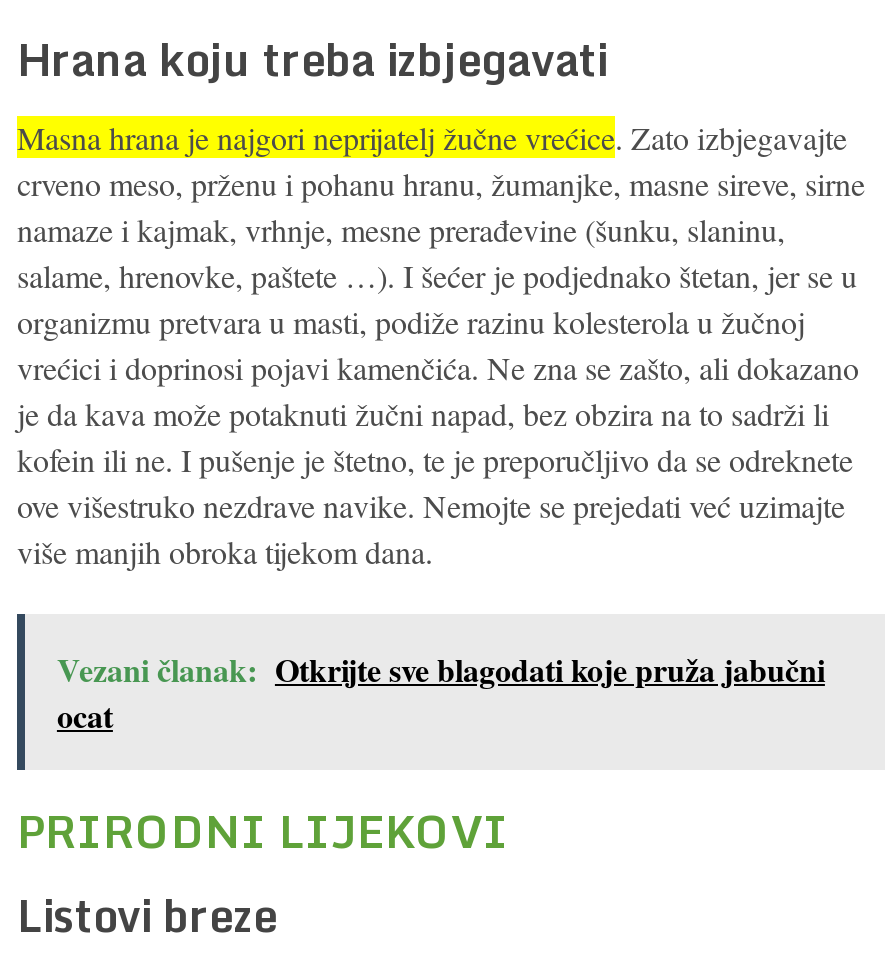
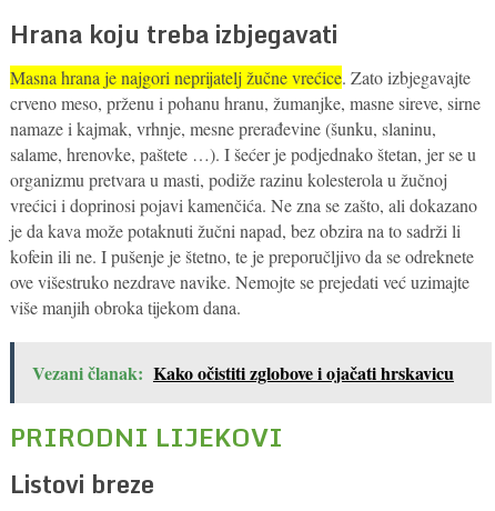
- Vezani članak: Otkrijte sve blagodati koje pruža jabučni
- ocat
+ Vezani članak: Kako očistiti zglobove i ojačati hrskavicu
